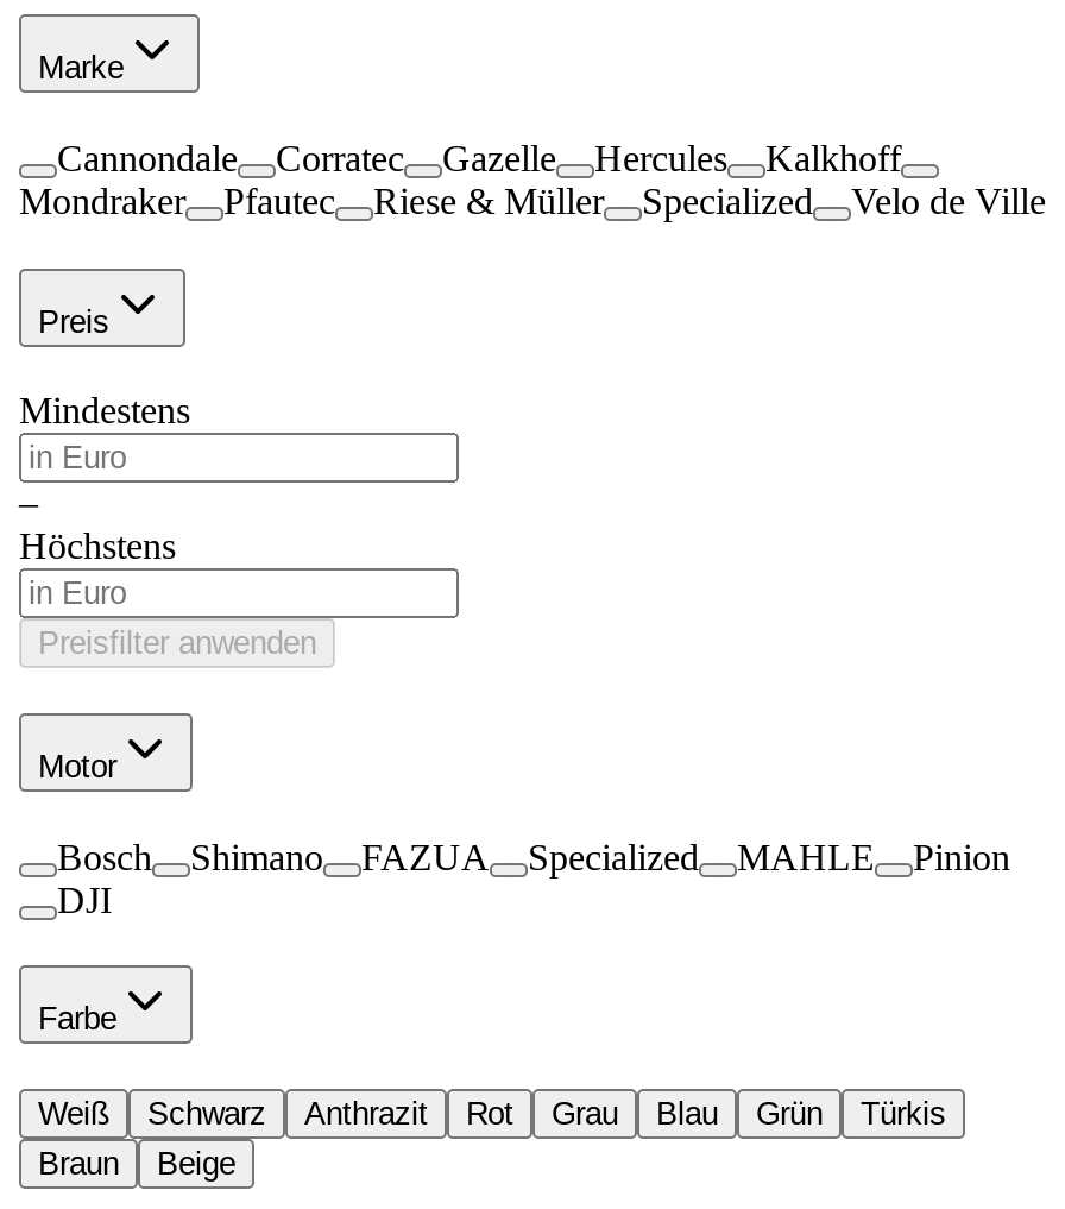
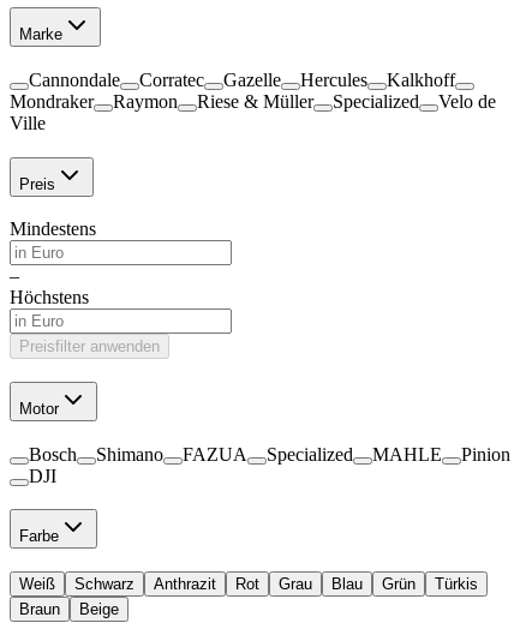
- Pfautec
+ Raymon
